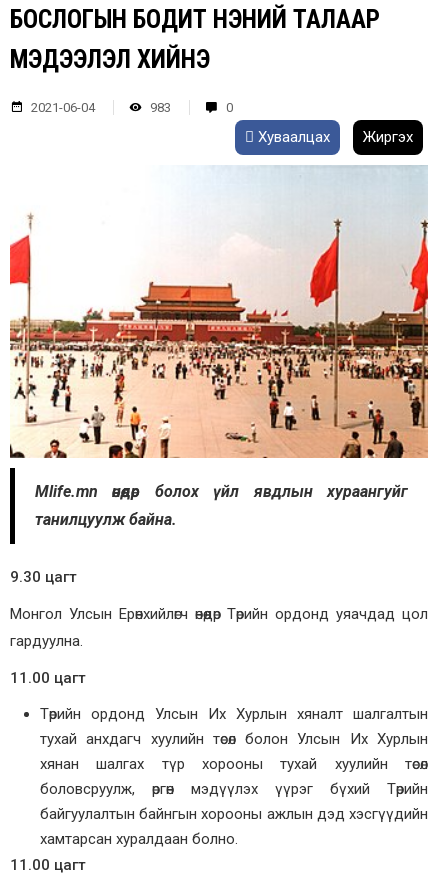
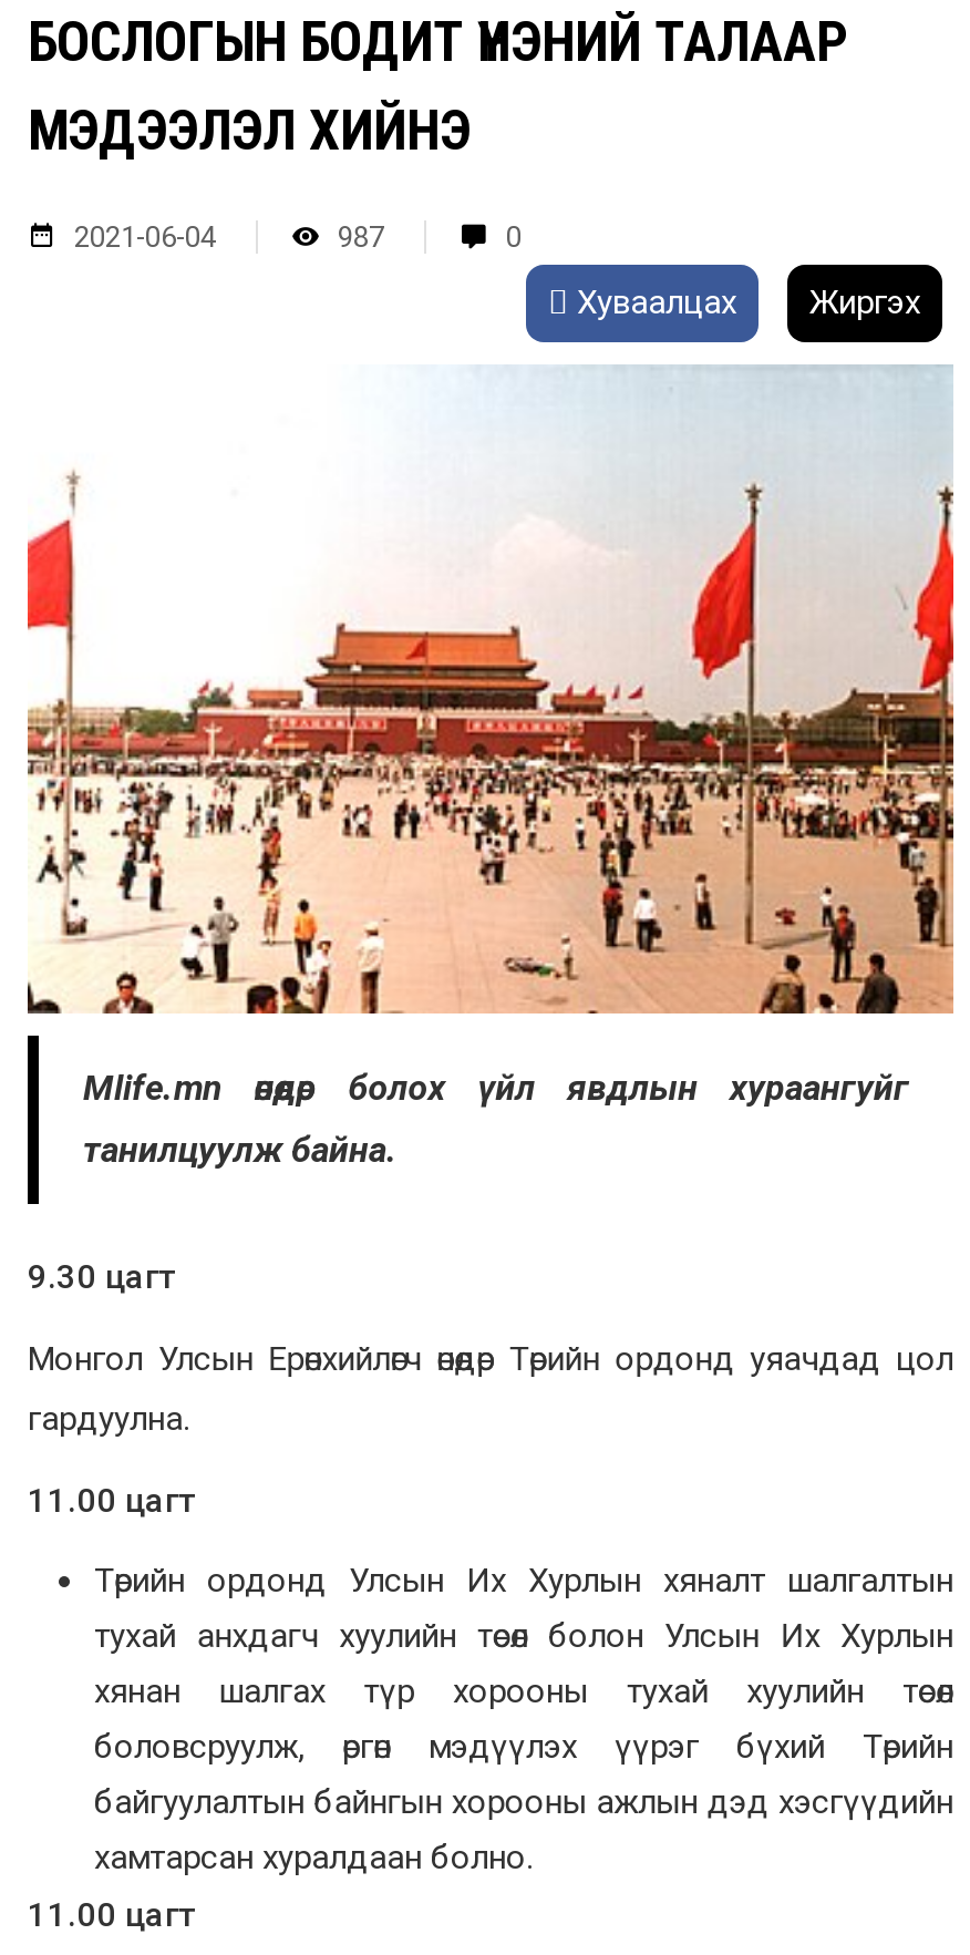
- 983
+ 987
